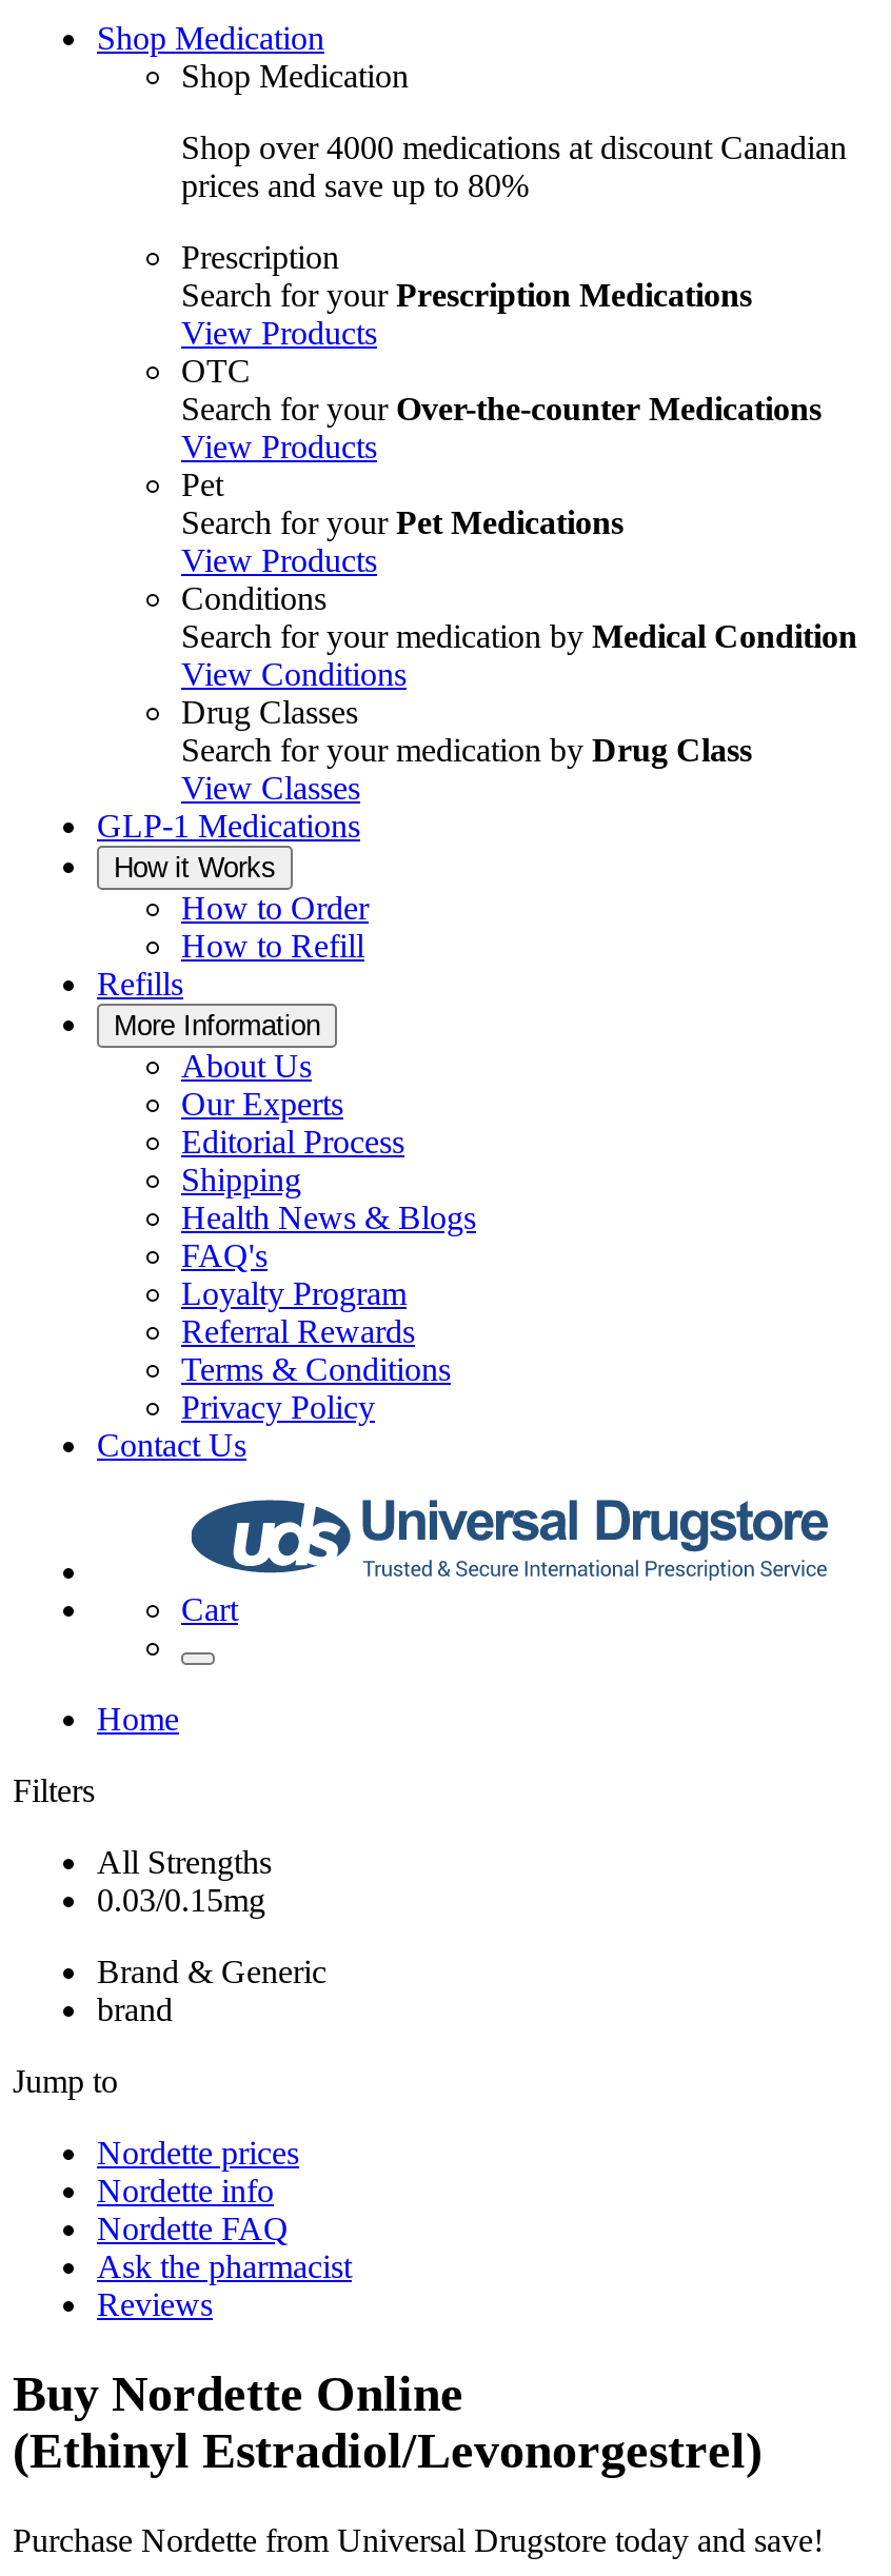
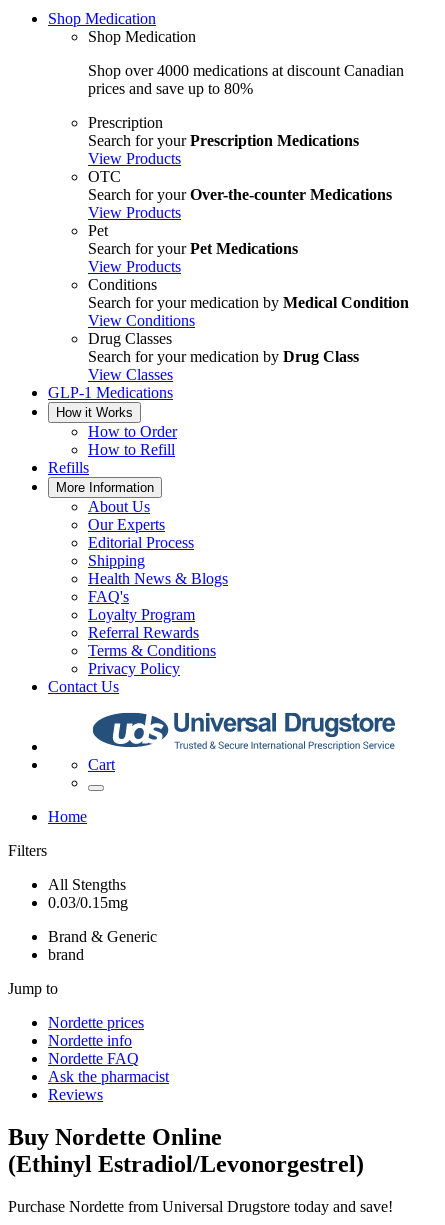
- All Strengths
+ All Stengths
